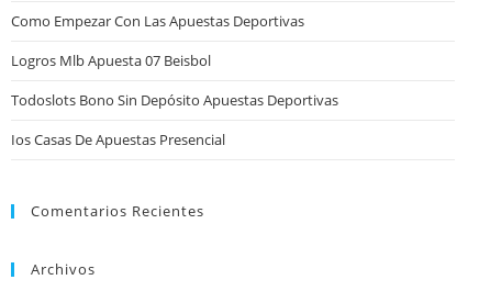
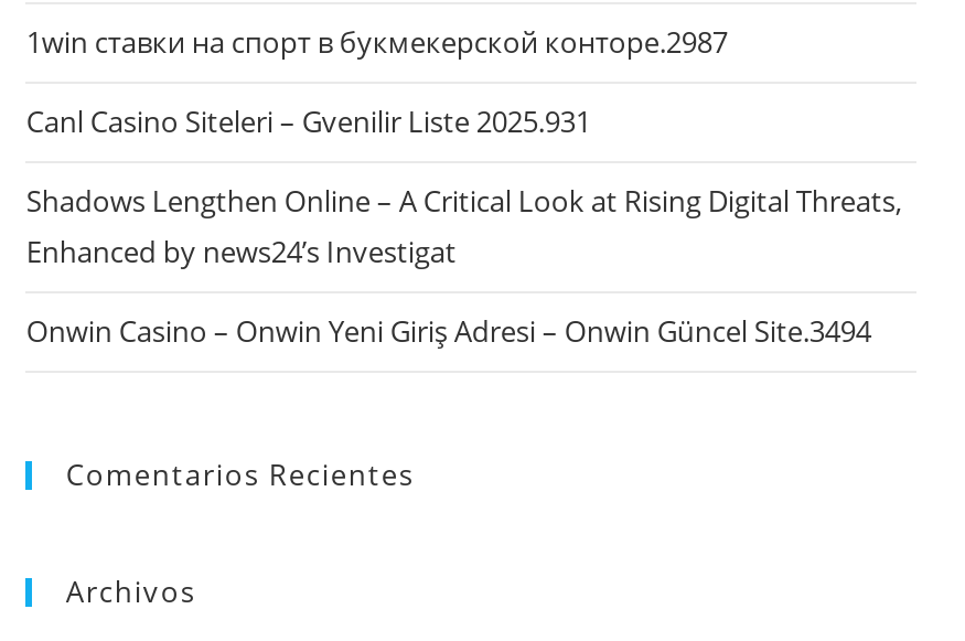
- Como Empezar Con Las Apuestas Deportivas
+ 1win ставки на спорт в букмекерской конторе.2987

- Logros Mlb Apuesta 07 Beisbol
+ Canl Casino Siteleri – Gvenilir Liste 2025.931

- Todoslots Bono Sin Depósito Apuestas Deportivas
+ Shadows Lengthen Online – A Critical Look at Rising Digital Threats,
+ Enhanced by news24’s Investigat

- Ios Casas De Apuestas Presencial
+ Onwin Casino – Onwin Yeni Giriş Adresi – Onwin Güncel Site.3494
